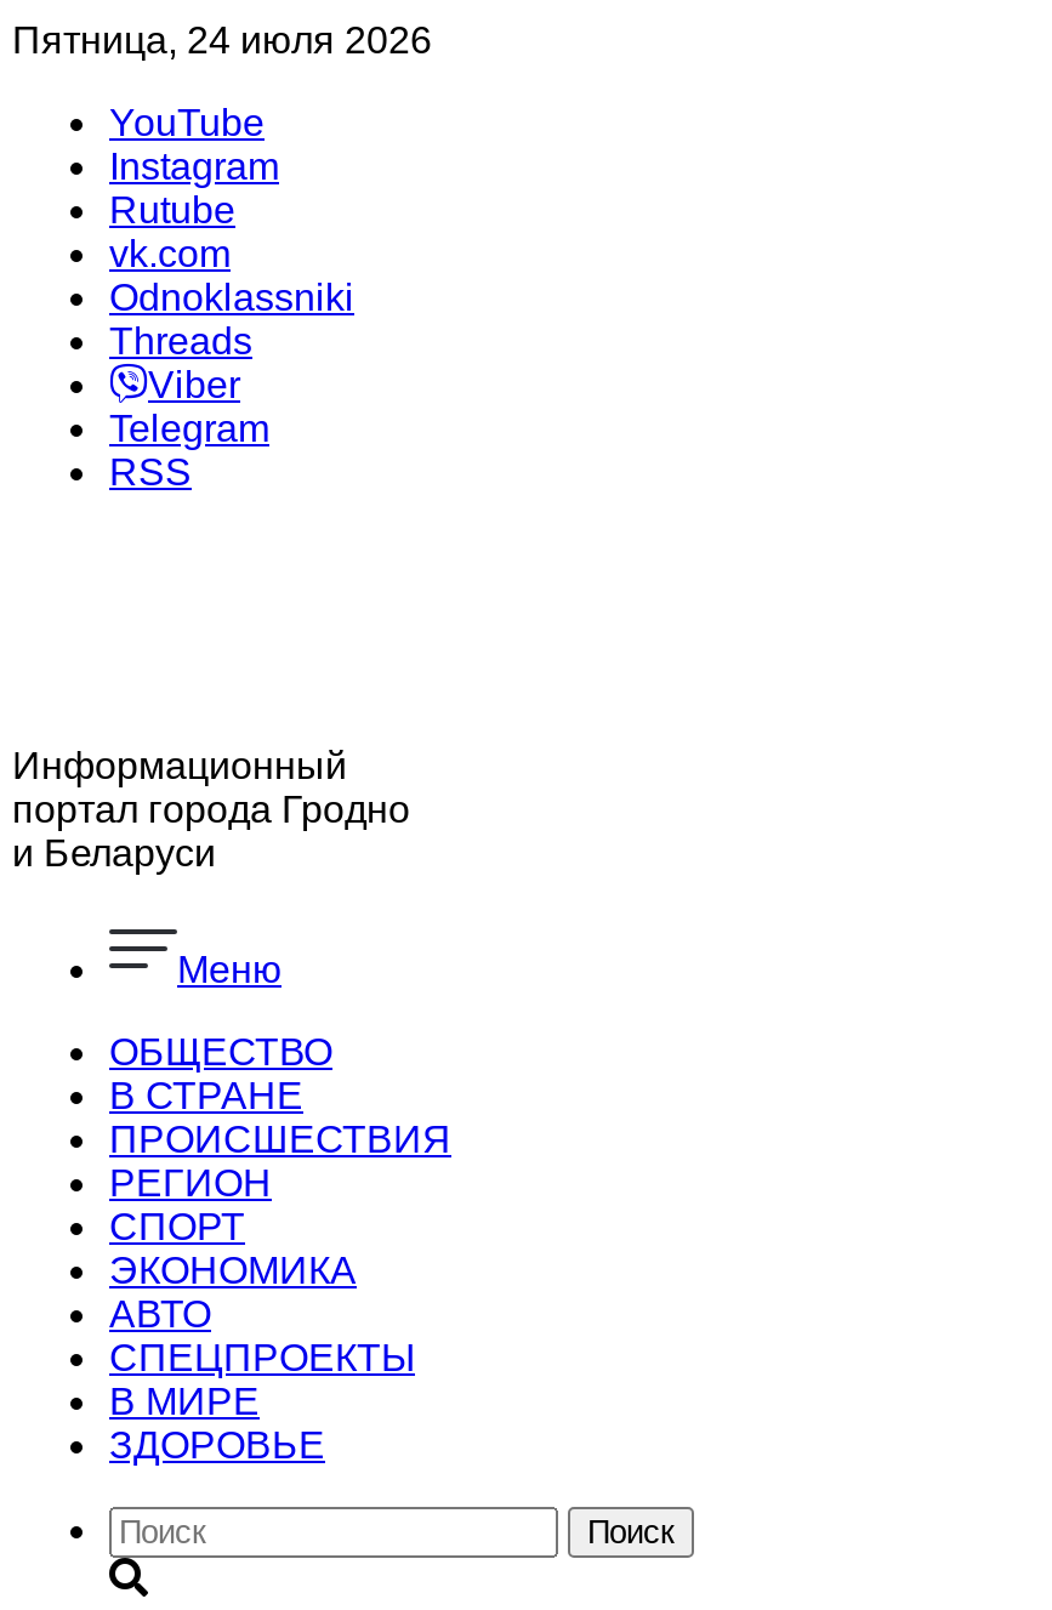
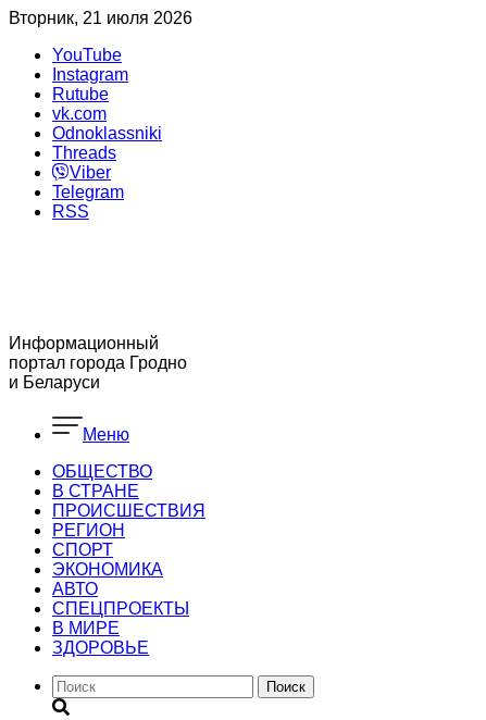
- Пятница, 24 июля 2026
+ Вторник, 21 июля 2026
